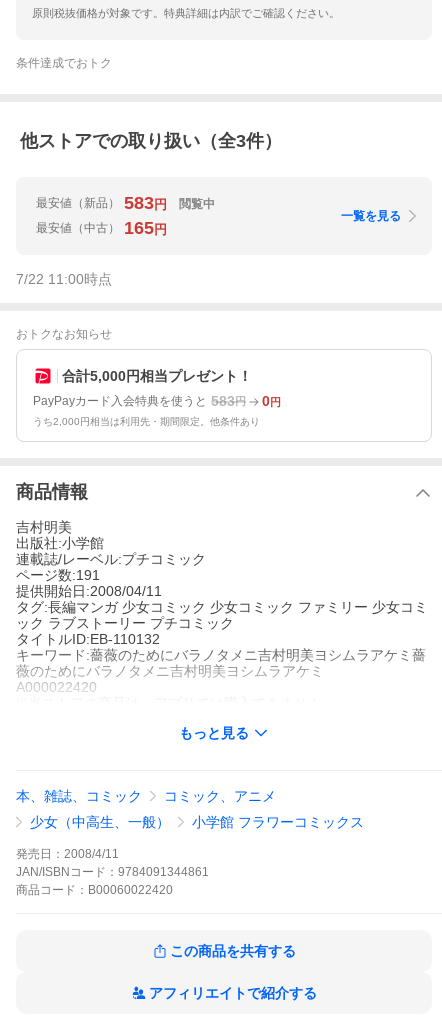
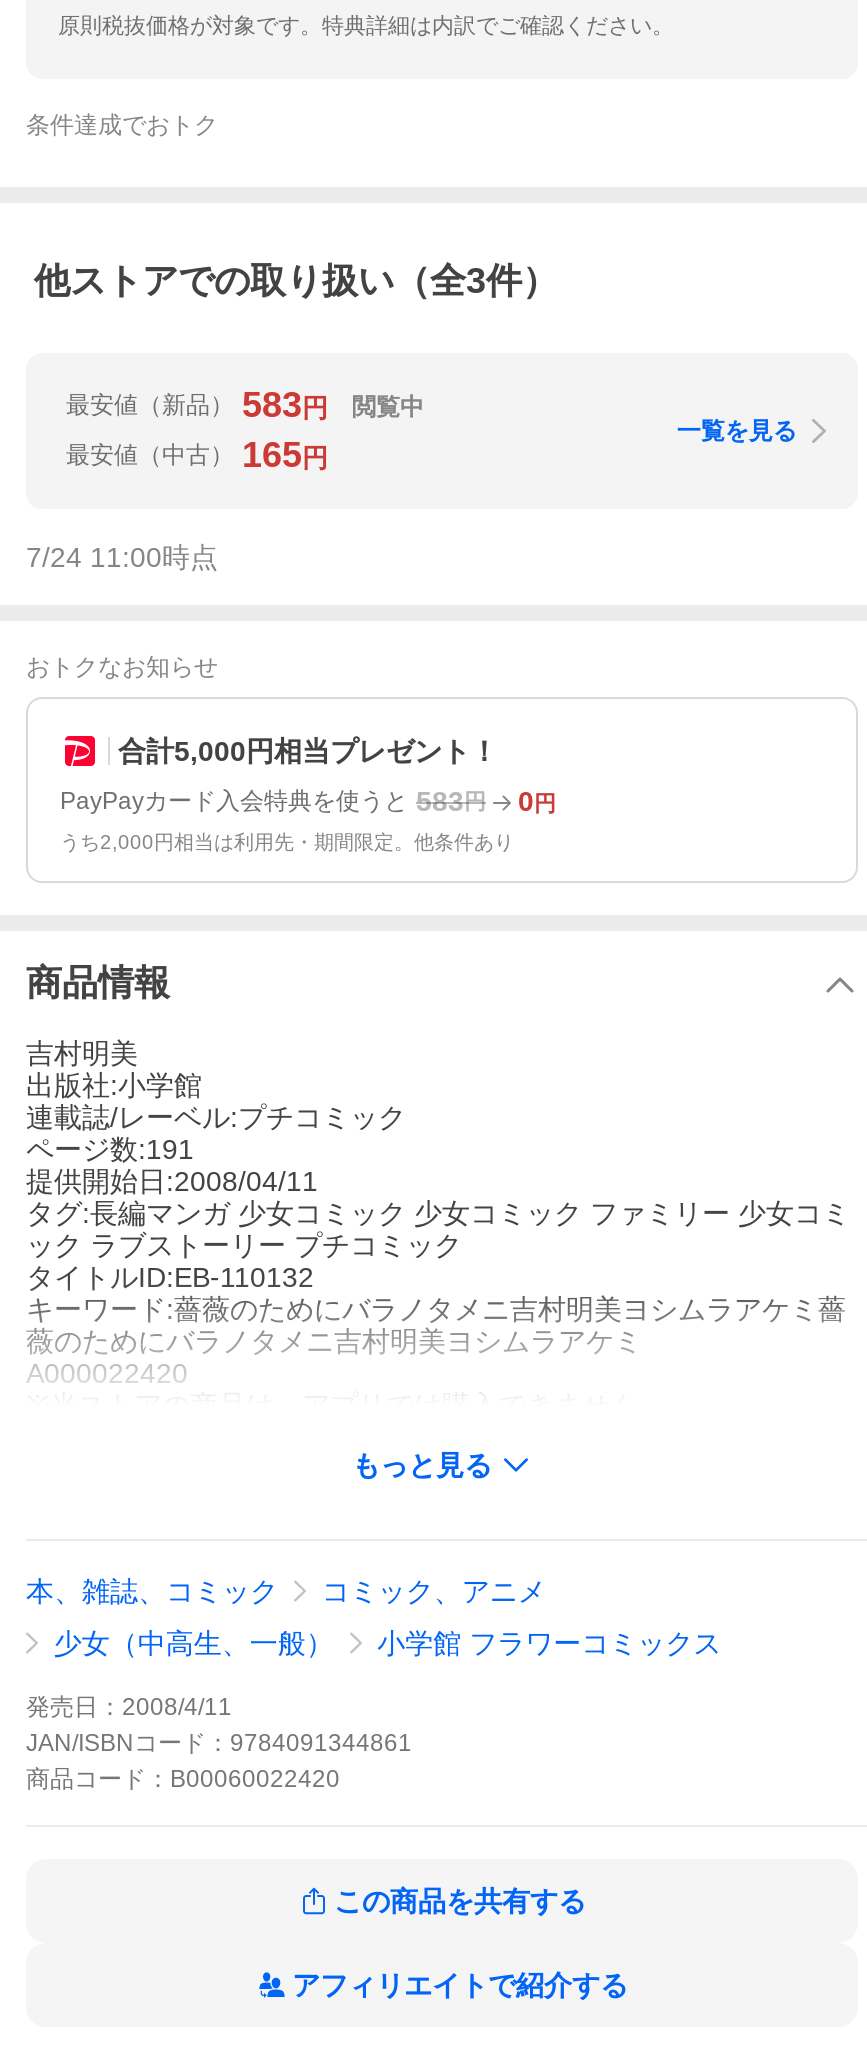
- 7/22 11:00時点
+ 7/24 11:00時点
